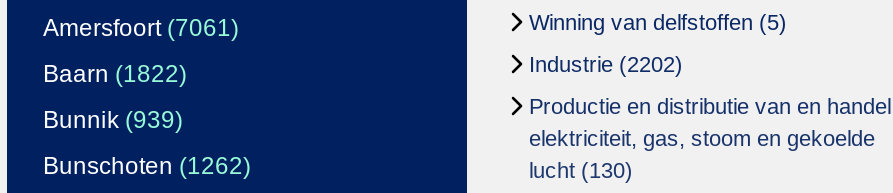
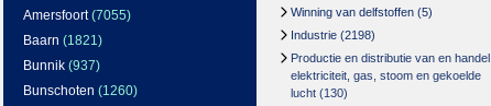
- Amersfoort (7061)
+ Amersfoort (7055)

- Baarn (1822)
+ Baarn (1821)

- Industrie (2202)
+ Industrie (2198)

- Bunnik (939)
+ Bunnik (937)

- Bunschoten (1262)
+ Bunschoten (1260)
